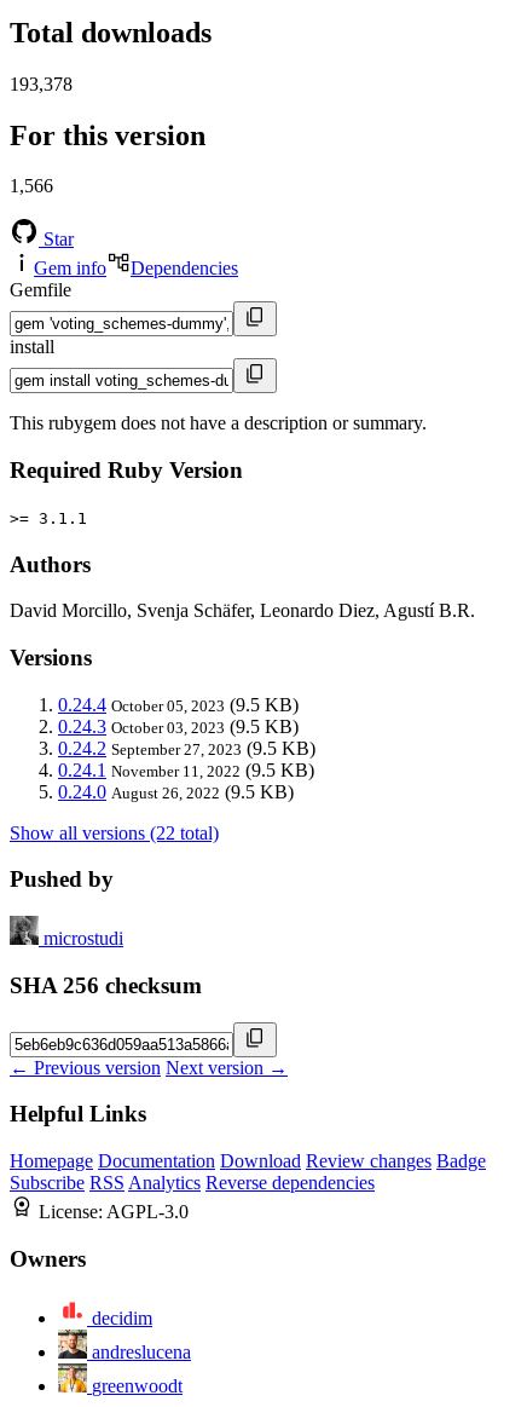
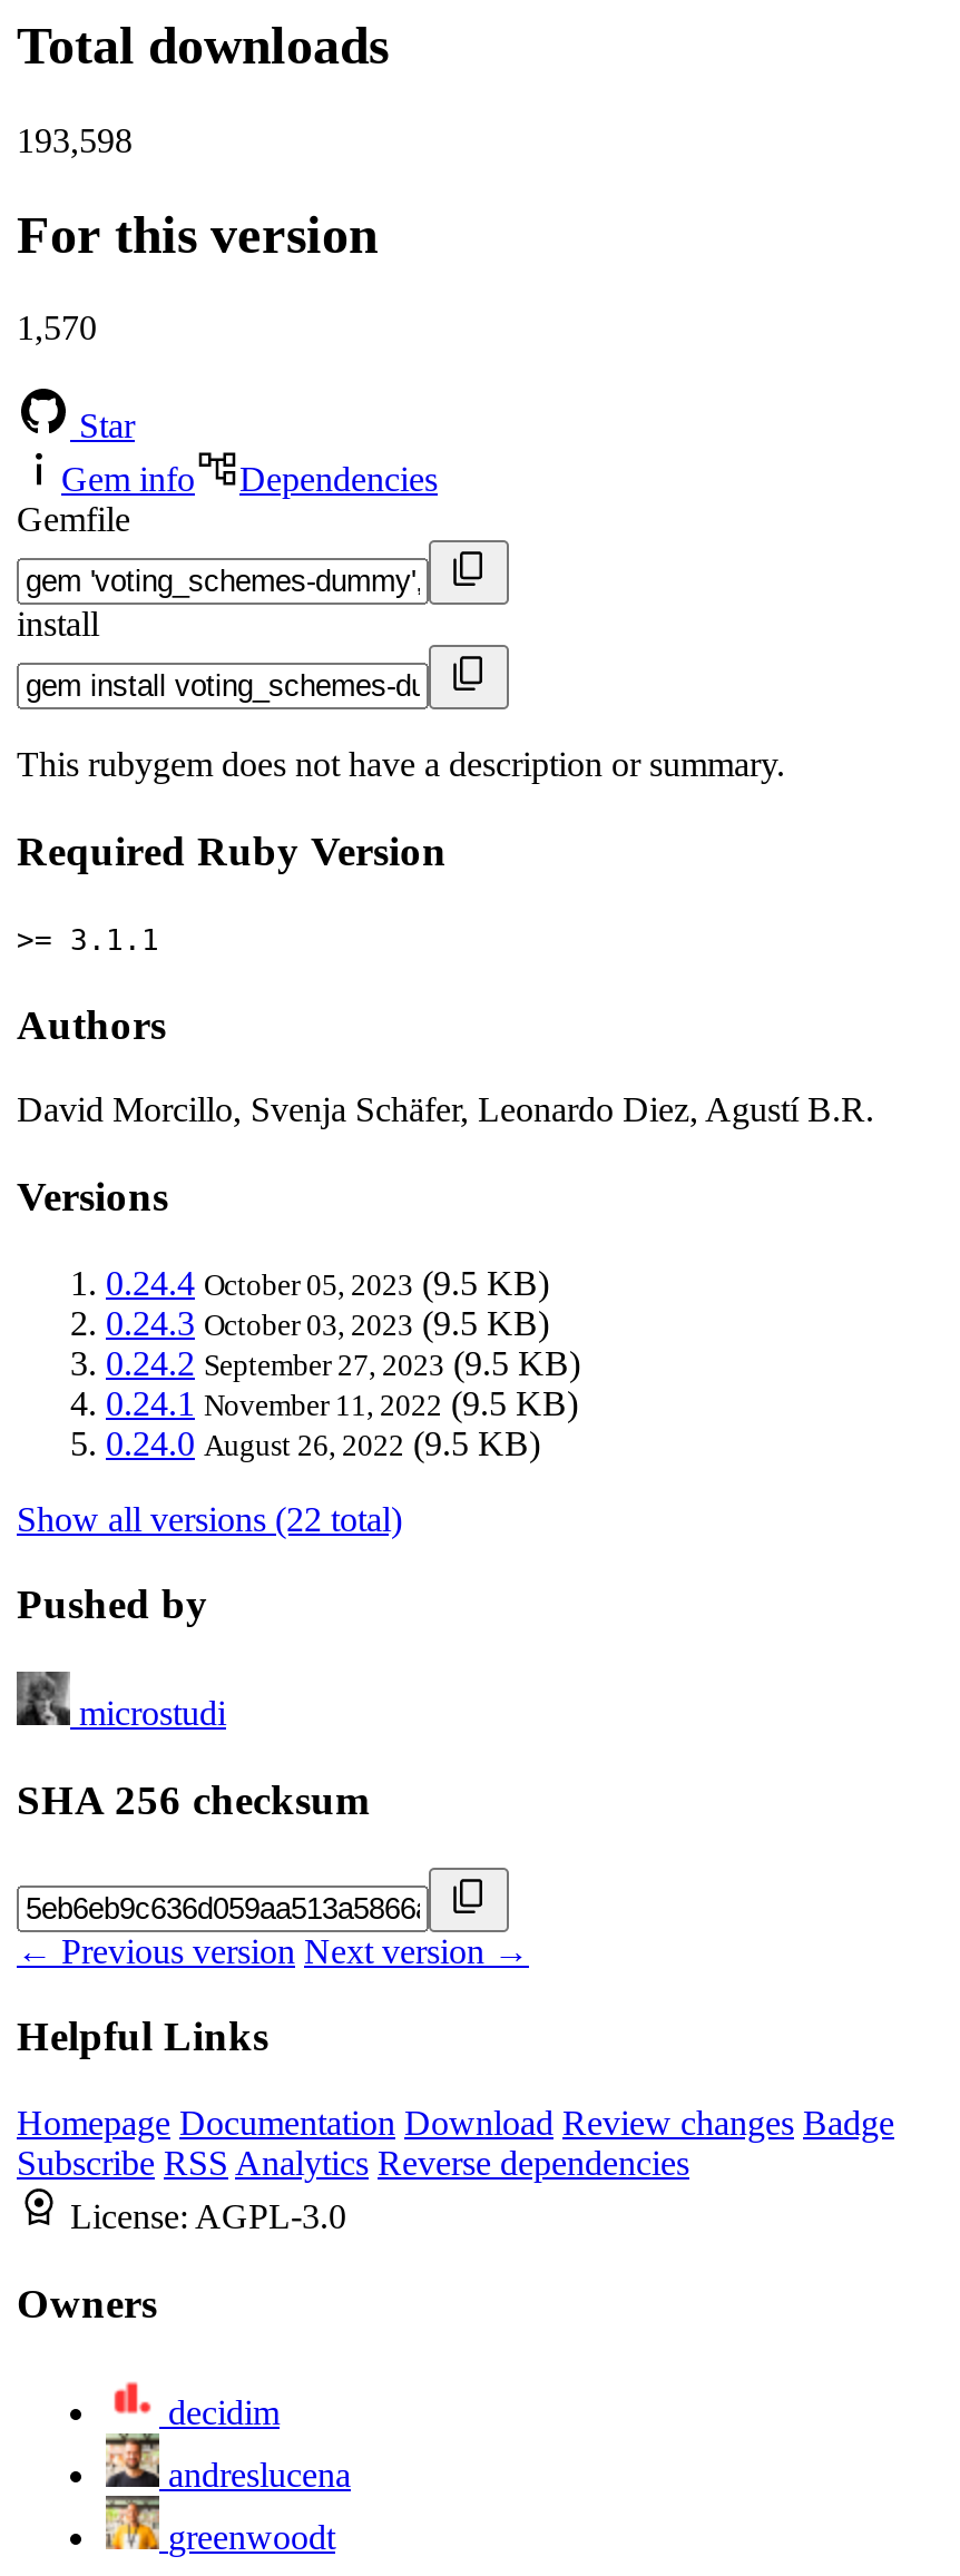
- 193,378
+ 193,598

- 1,566
+ 1,570
